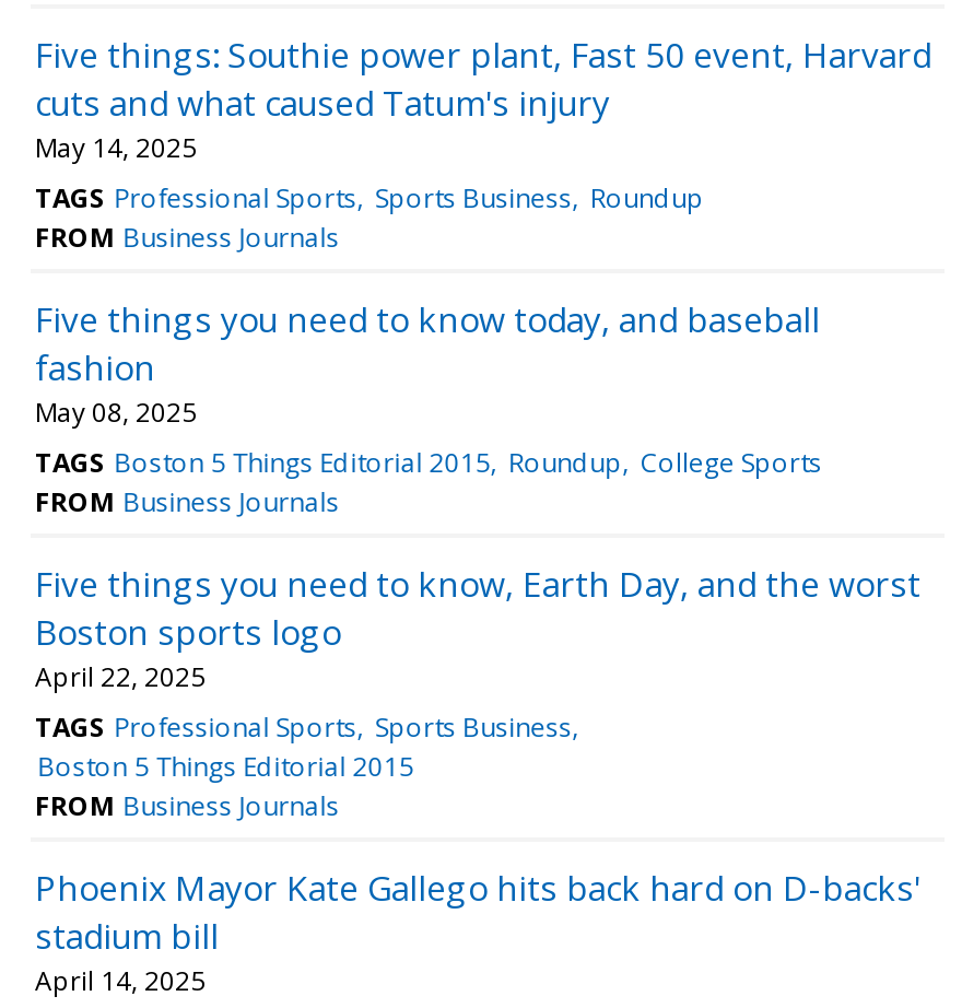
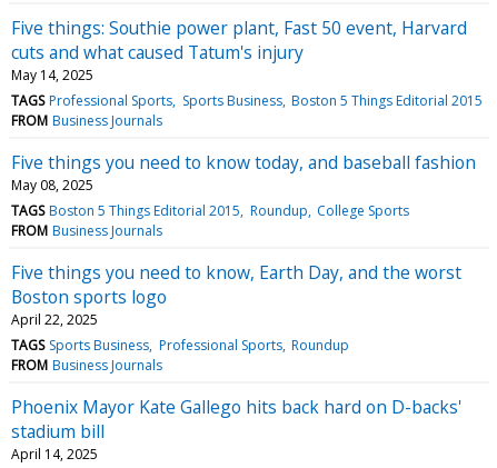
- TAGS Professional Sports Sports Business Roundup
+ TAGS Professional Sports Sports Business Boston 5 Things Editorial 2015

- TAGS Professional Sports Sports Business
- Boston 5 Things Editorial 2015
+ TAGS Sports Business Professional Sports Roundup
